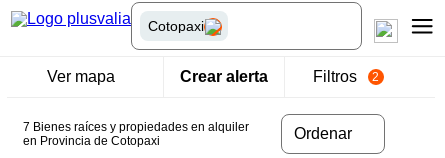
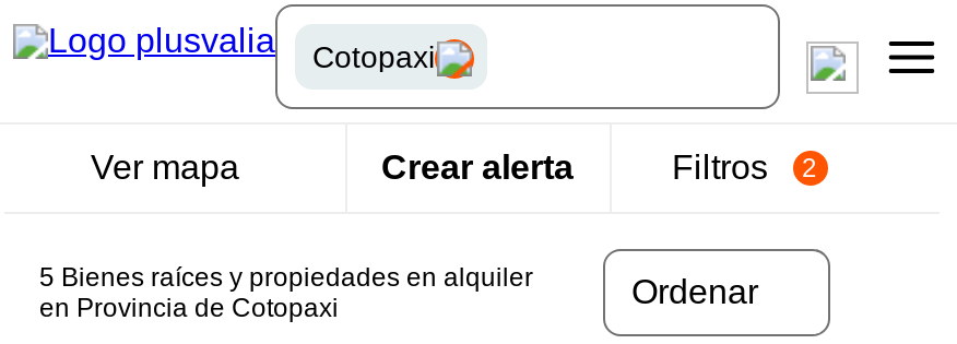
- 7 Bienes raíces y propiedades en alquiler
+ 5 Bienes raíces y propiedades en alquiler
